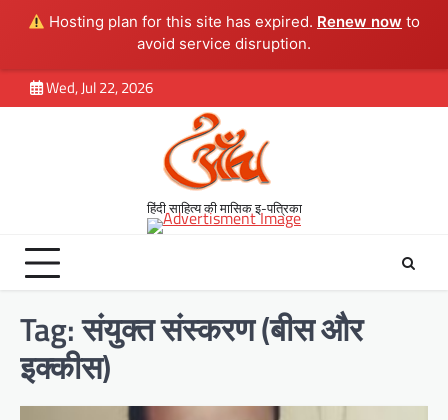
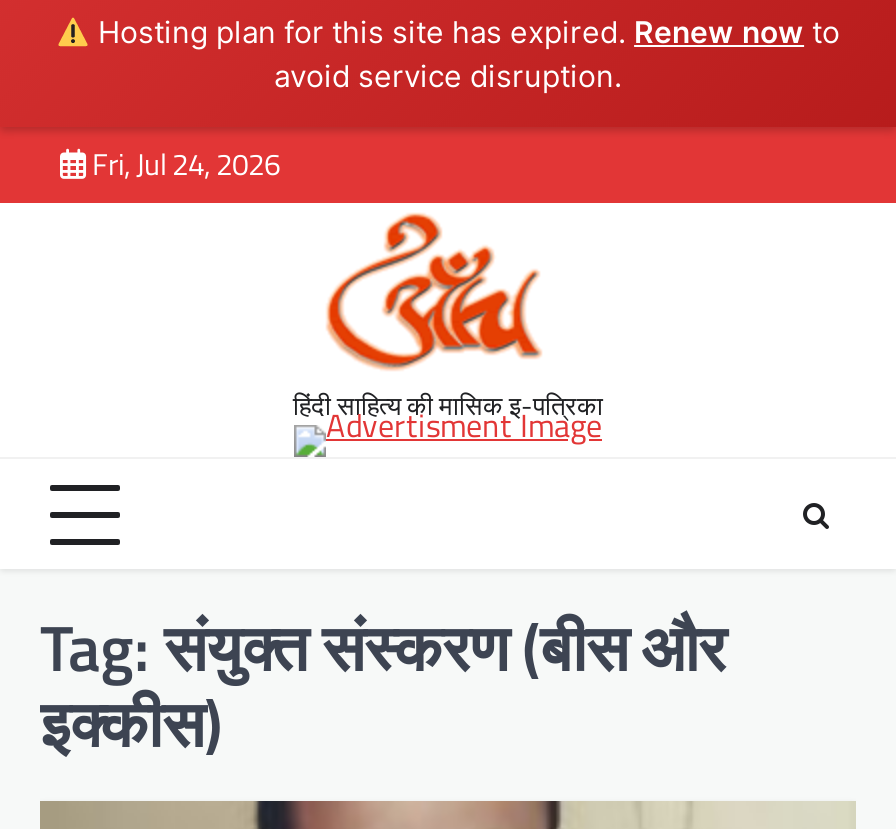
- Wed, Jul 22, 2026
+ Fri, Jul 24, 2026
